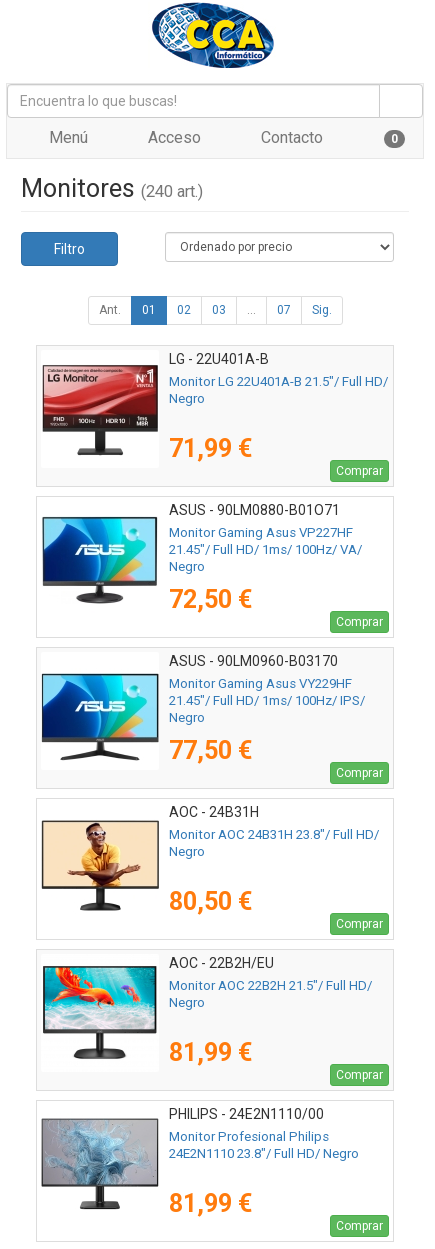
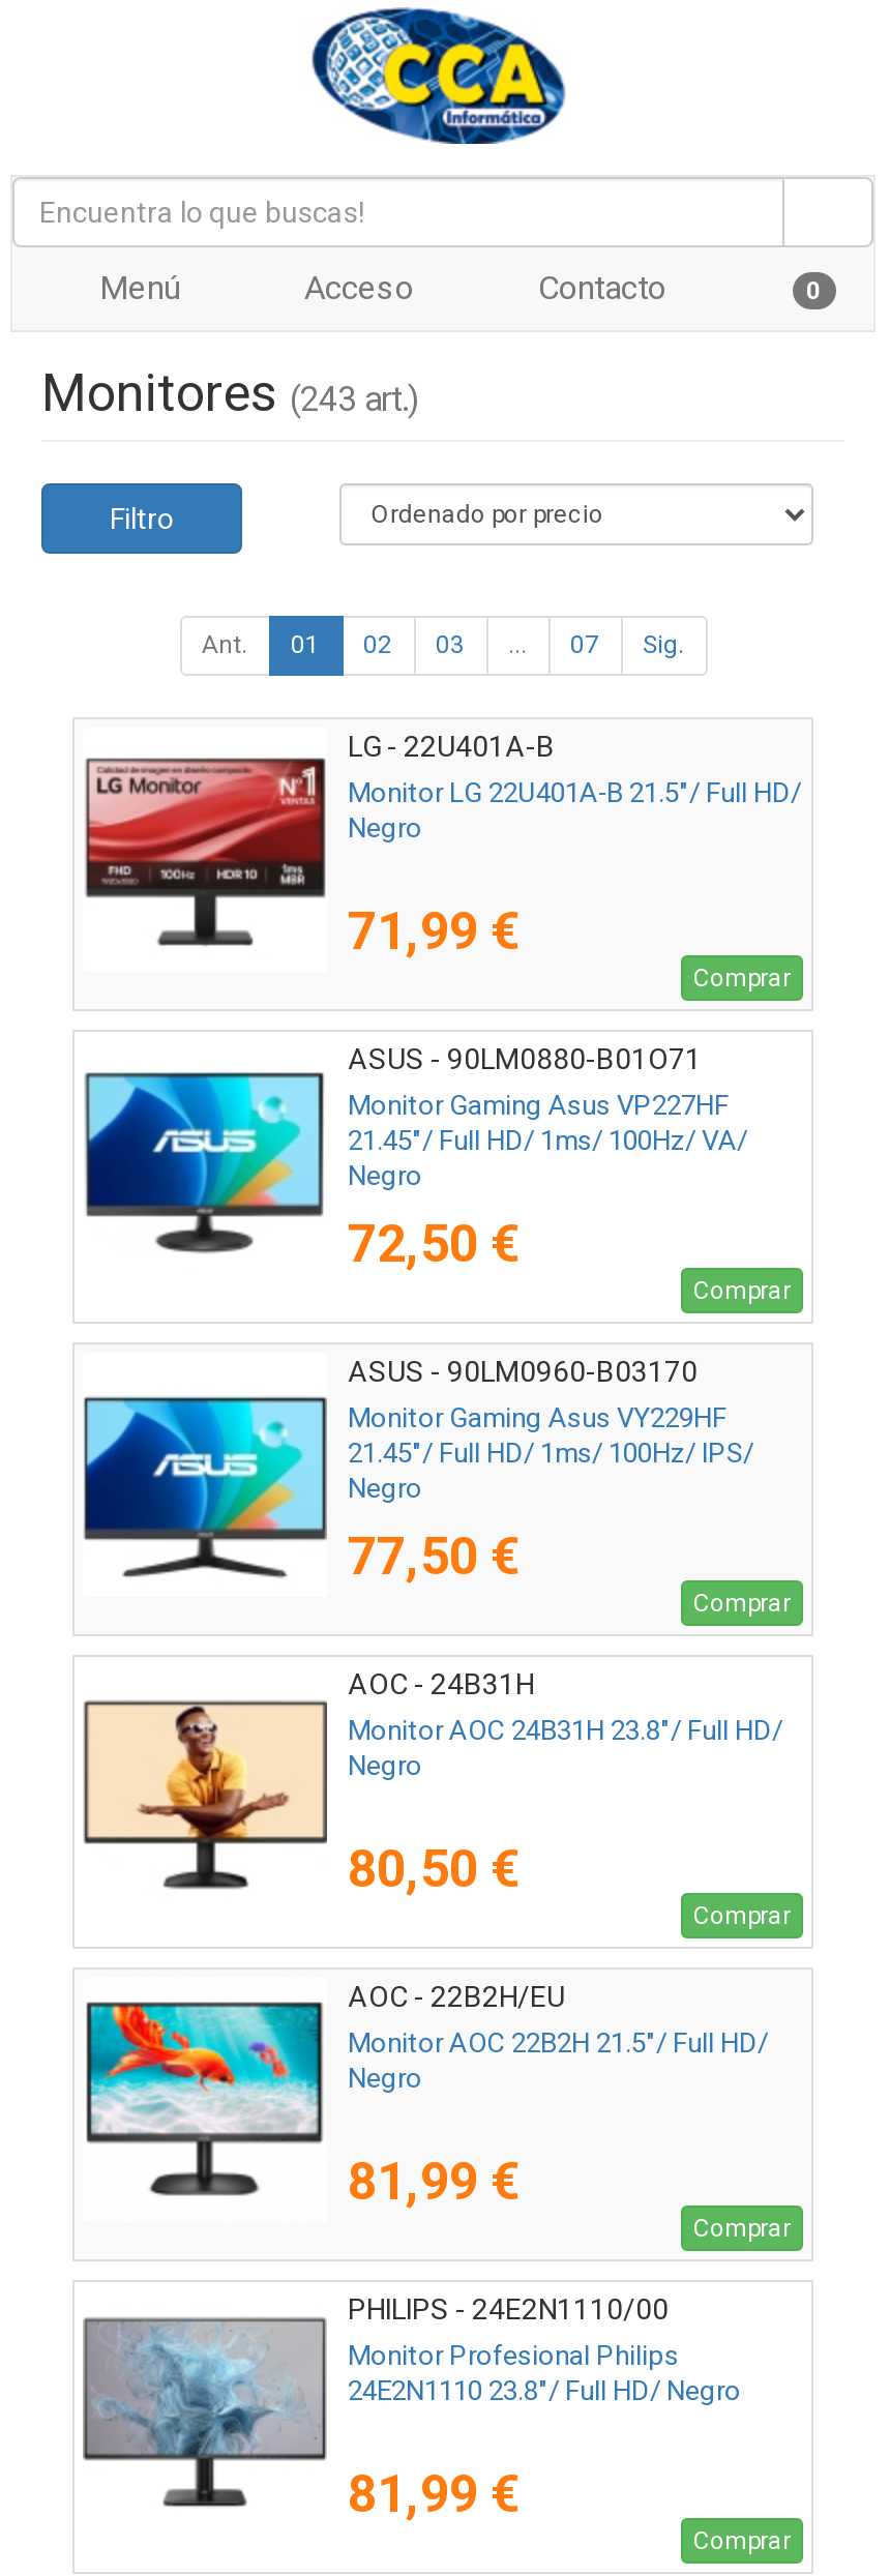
- Monitores (240 art.)
+ Monitores (243 art.)
